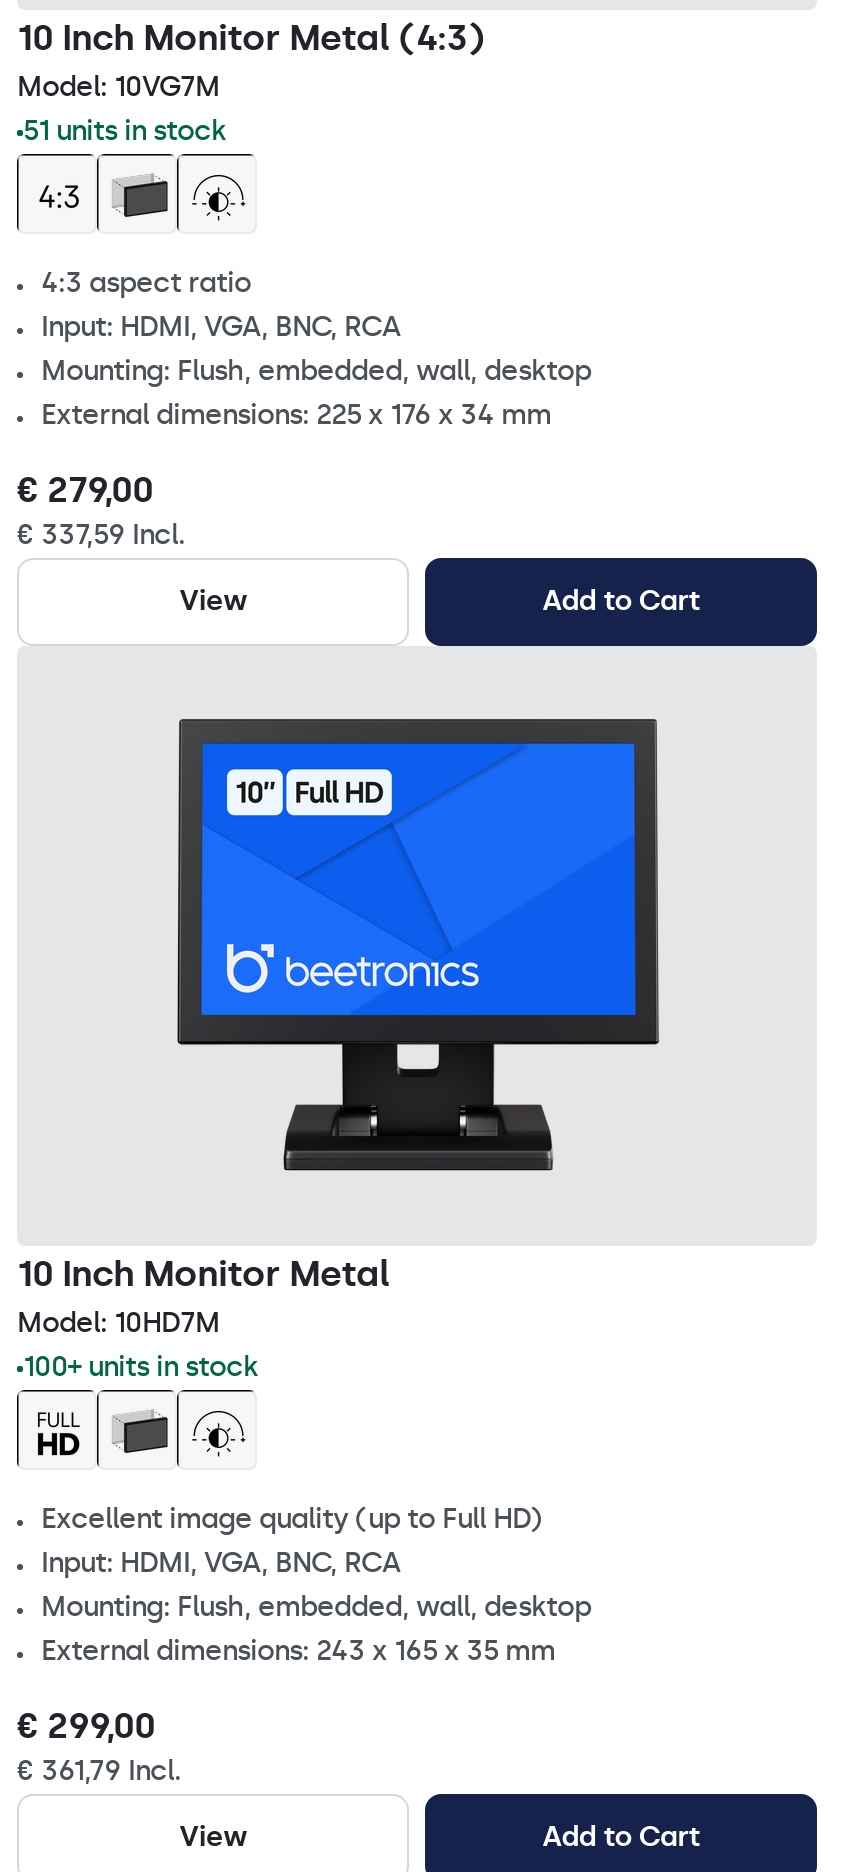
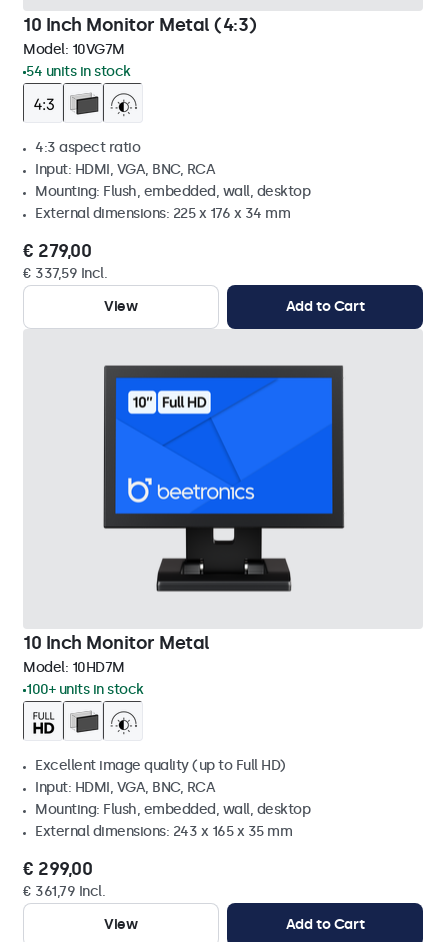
- 51 units in stock
+ 54 units in stock
